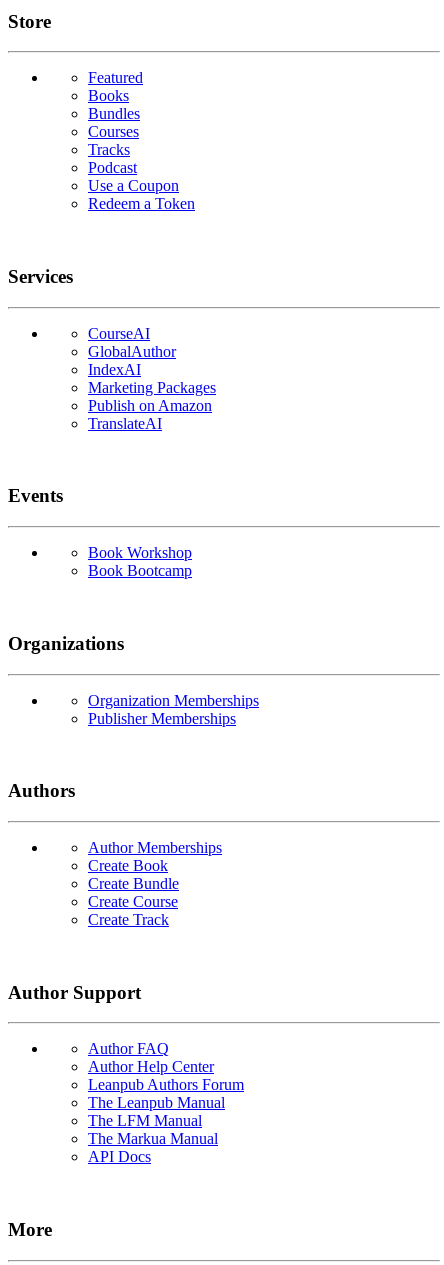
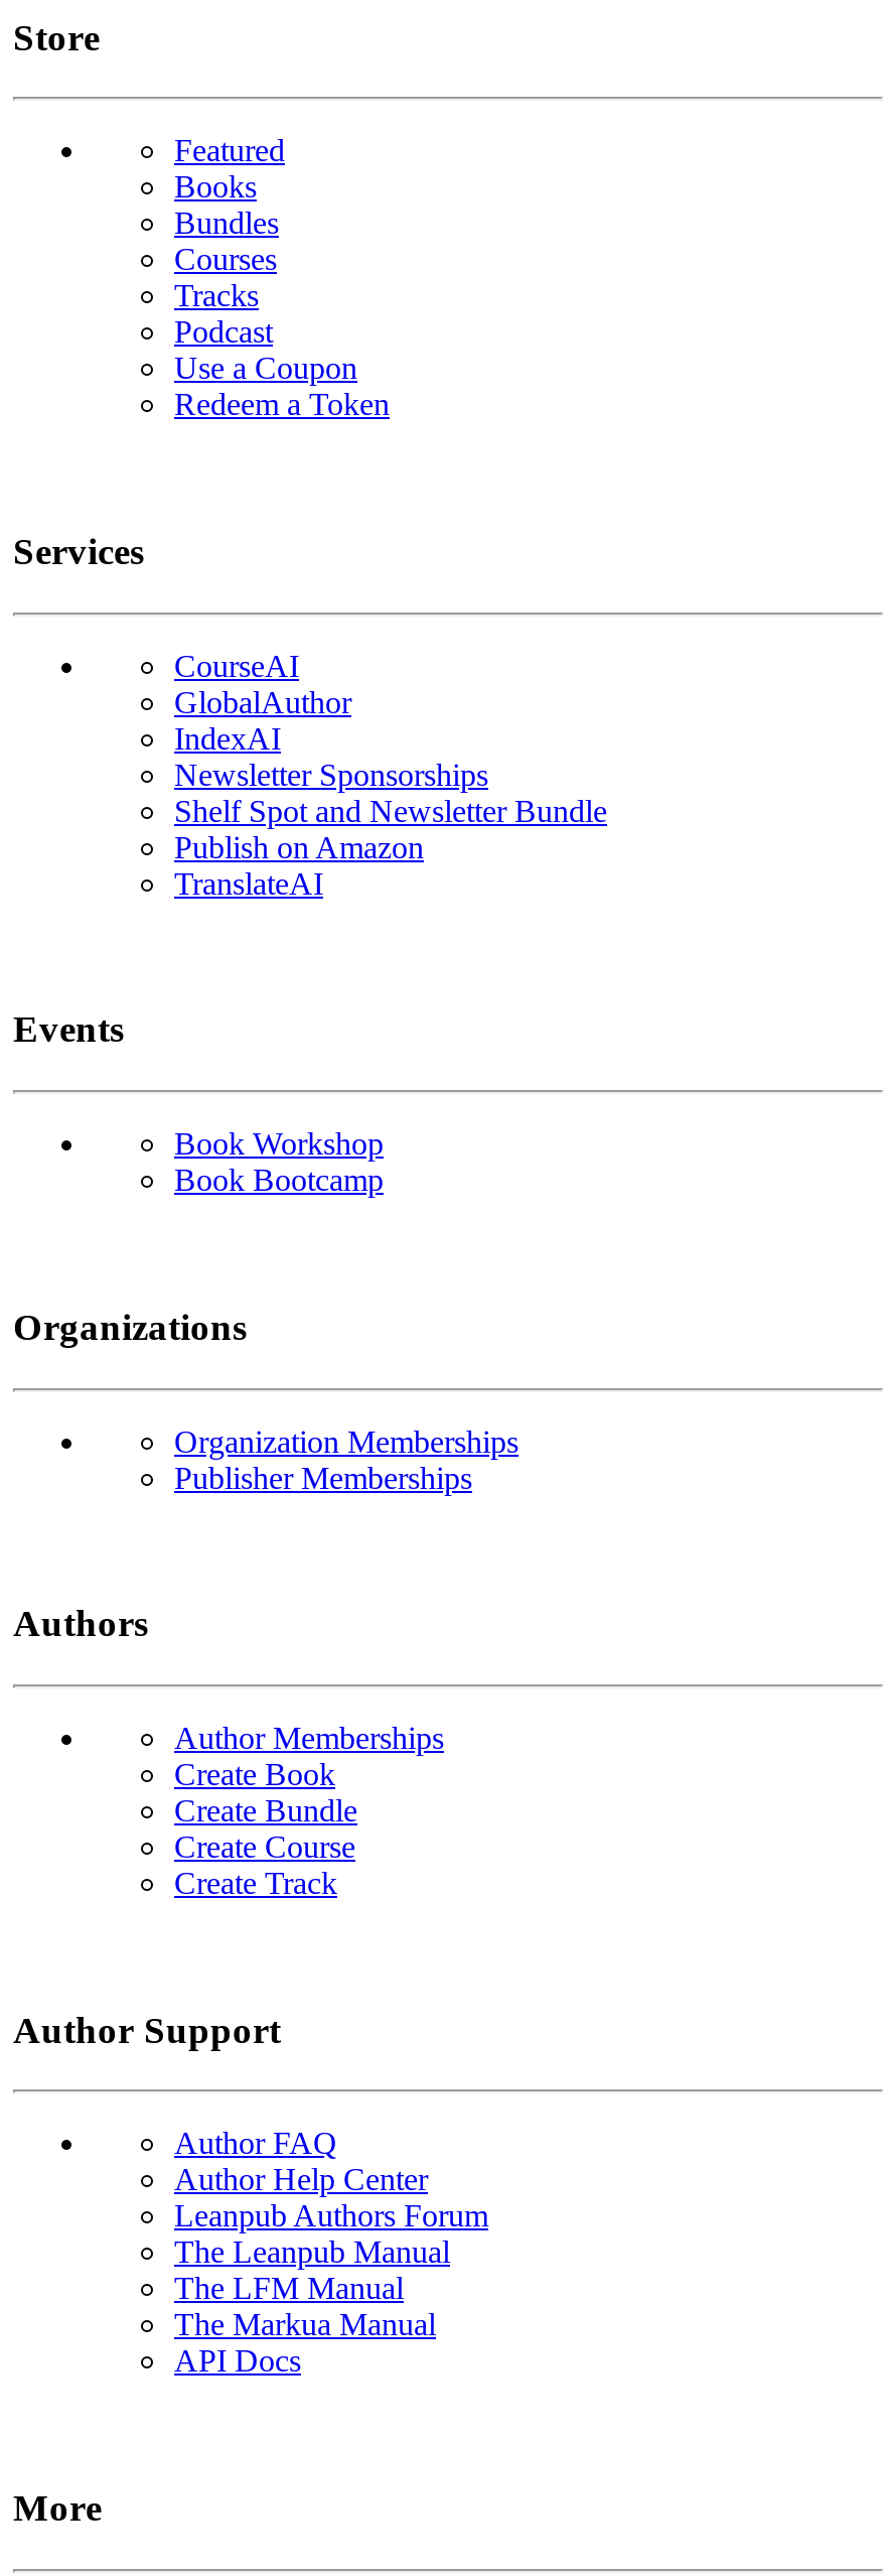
- Marketing Packages
+ Newsletter Sponsorships
+ Shelf Spot and Newsletter Bundle
